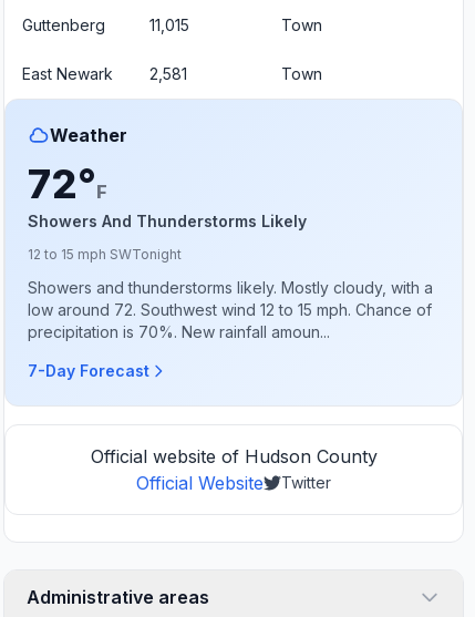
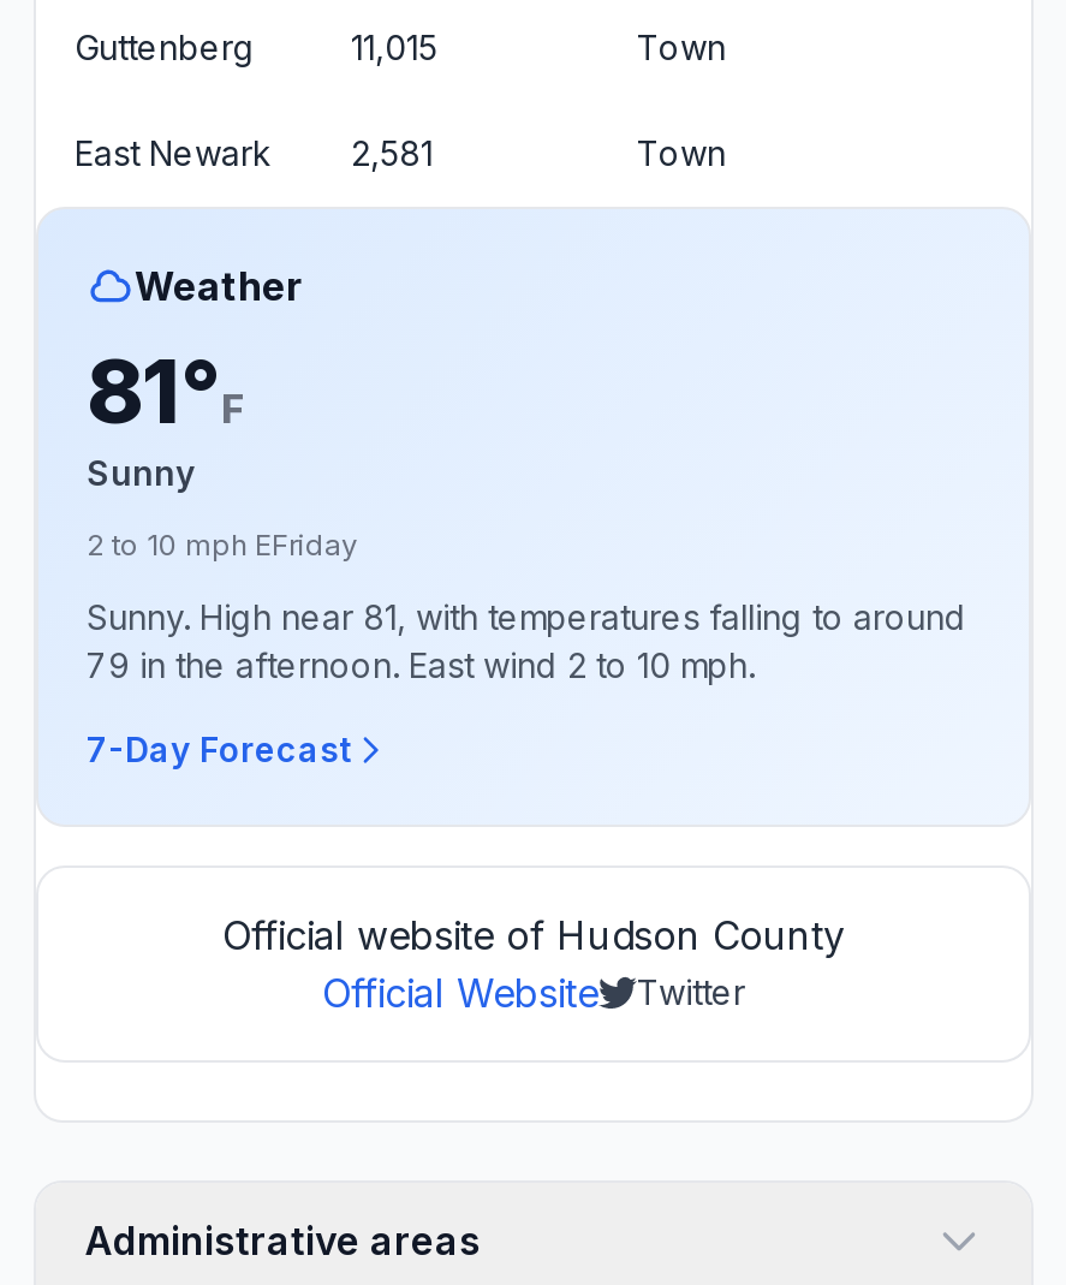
- 72°F
- Showers And Thunderstorms Likely
+ 81°F
+ Sunny

- 12 to 15 mph SWTonight
+ 2 to 10 mph EFriday

- Showers and thunderstorms likely. Mostly cloudy, with a
- low around 72. Southwest wind 12 to 15 mph. Chance of
- precipitation is 70%. New rainfall amoun...
+ Sunny. High near 81, with temperatures falling to around
+ 79 in the afternoon. East wind 2 to 10 mph.
